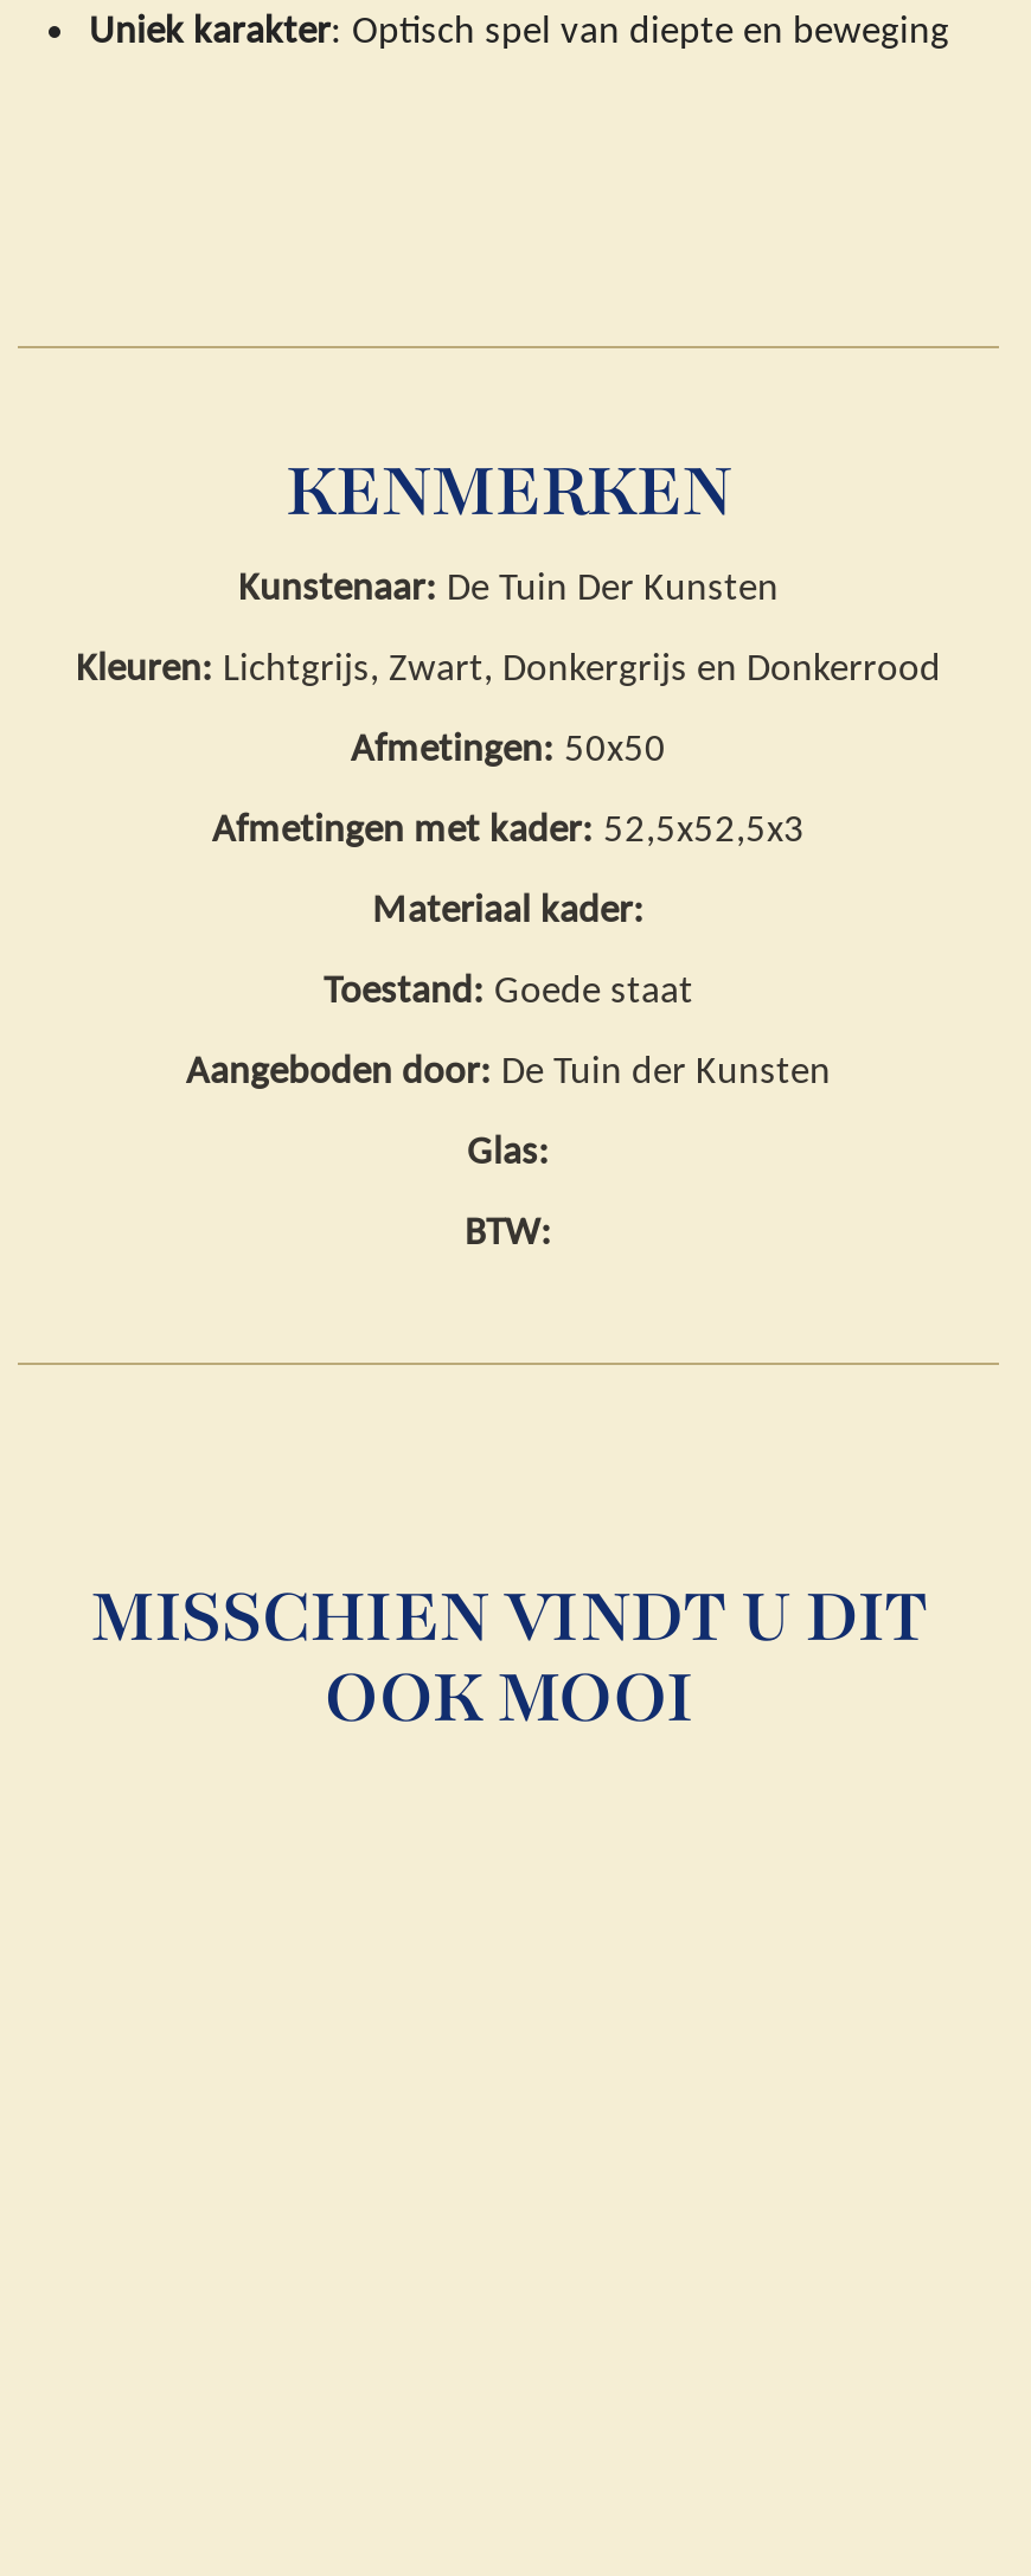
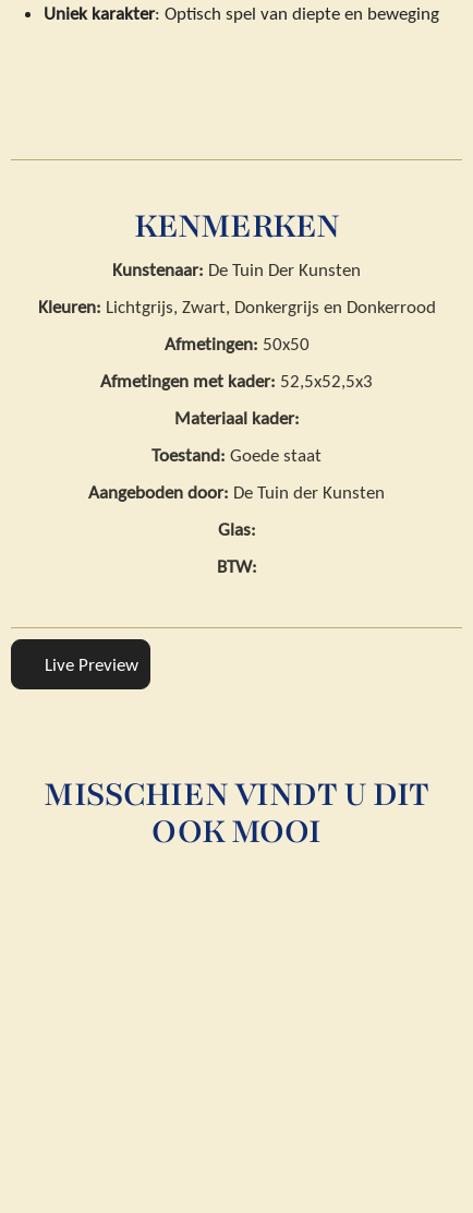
+ Live Preview
